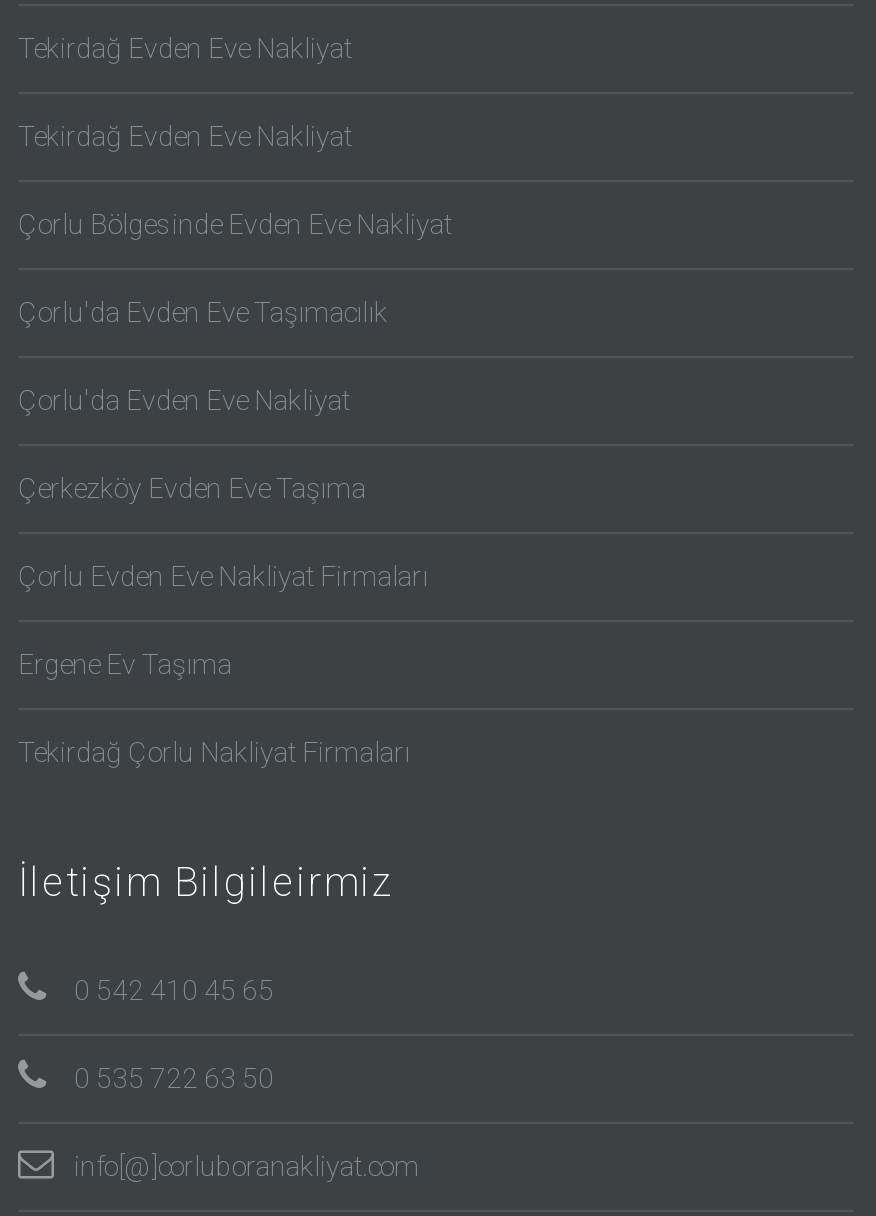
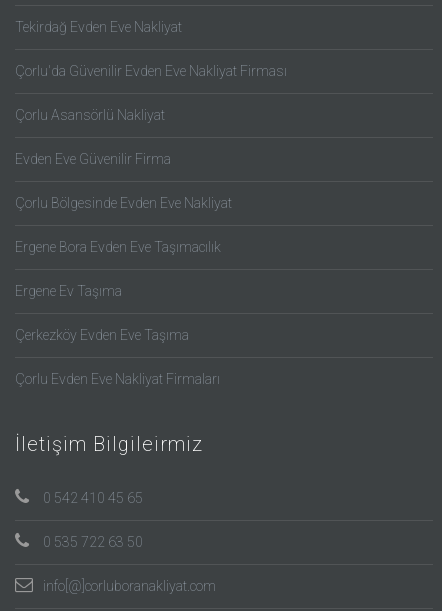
- Tekirdağ Evden Eve Nakliyat
+ Çorlu'da Güvenilir Evden Eve Nakliyat Firması
+ Çorlu Asansörlü Nakliyat
+ Evden Eve Güvenilir Firma

moved down: Çorlu Bölgesinde Evden Eve Nakliyat

- Çorlu'da Evden Eve Taşımacılık
+ Ergene Bora Evden Eve Taşımacılık

- Çorlu'da Evden Eve Nakliyat

moved down: Çerkezköy Evden Eve Taşıma | Çorlu Evden Eve Nakliyat Firmaları

moved up: Ergene Ev Taşıma

- Tekirdağ Çorlu Nakliyat Firmaları
